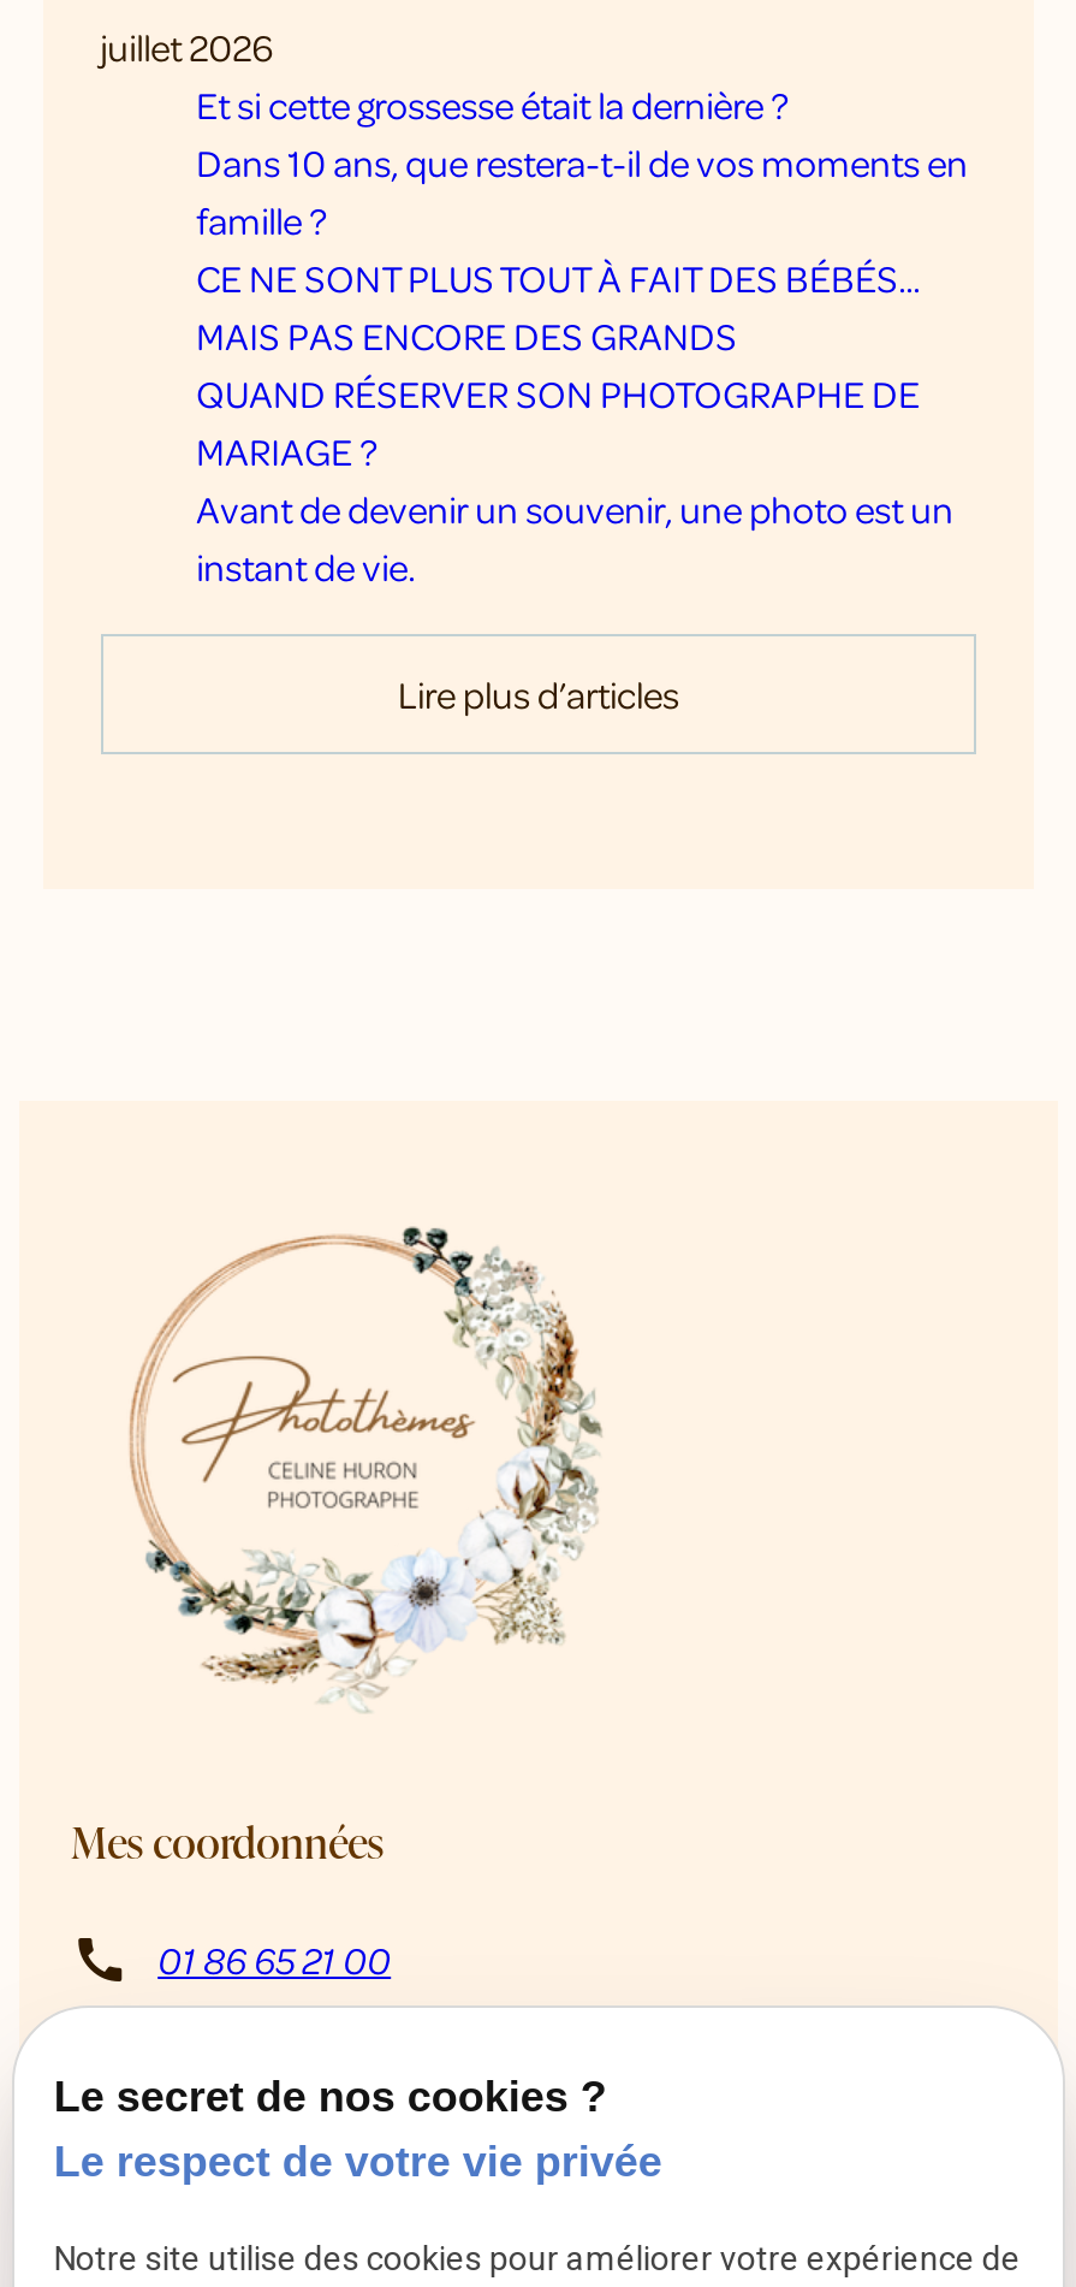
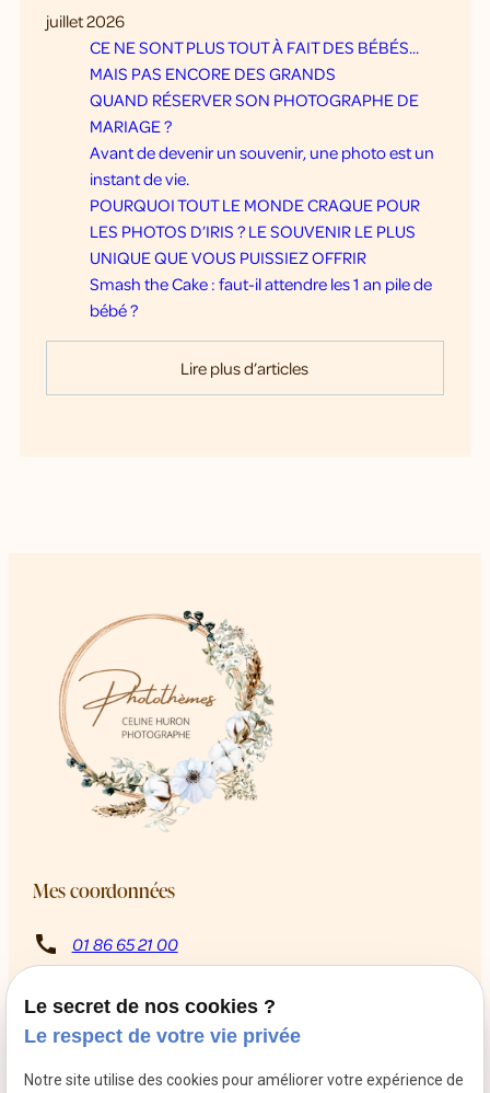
- Et si cette grossesse était la dernière ?
- Dans 10 ans, que restera-t-il de vos moments en
- famille ?

moved up: CE NE SONT PLUS TOUT À FAIT DES BÉBÉS... | MAIS PAS ENCORE DES GRANDS | QUAND RÉSERVER SON PHOTOGRAPHE DE | MARIAGE ? | Avant de devenir un souvenir, une photo est un | instant de vie.

+ POURQUOI TOUT LE MONDE CRAQUE POUR
+ LES PHOTOS D’IRIS ? LE SOUVENIR LE PLUS
+ UNIQUE QUE VOUS PUISSIEZ OFFRIR
+ Smash the Cake : faut-il attendre les 1 an pile de
+ bébé ?
